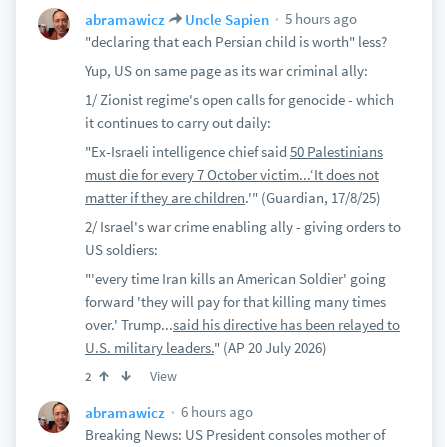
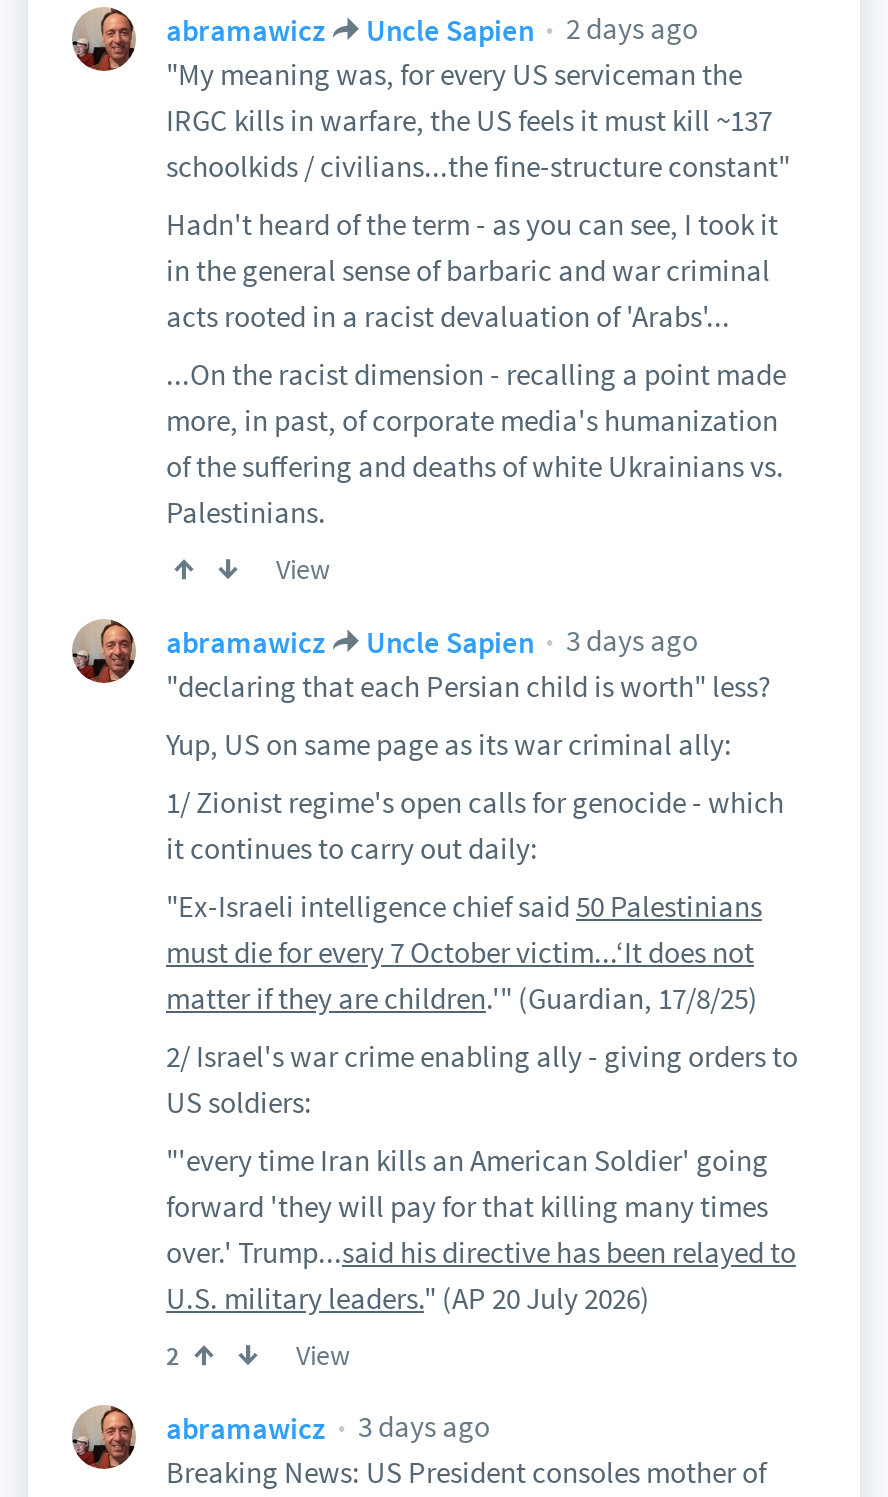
- 5 hours ago
+ 2 days ago
+ "My meaning was, for every US serviceman the
+ IRGC kills in warfare, the US feels it must kill ~137
+ schoolkids / civilians...the fine-structure constant"
+ Hadn't heard of the term - as you can see, I took it
+ in the general sense of barbaric and war criminal
+ acts rooted in a racist devaluation of 'Arabs'...
+ ...On the racist dimension - recalling a point made
+ more, in past, of corporate media's humanization
+ of the suffering and deaths of white Ukrainians vs.
+ Palestinians.
+ View
+ abramawicz
+ Uncle Sapien
+ 3 days ago

- abramawicz 6 hours ago
+ abramawicz 3 days ago
